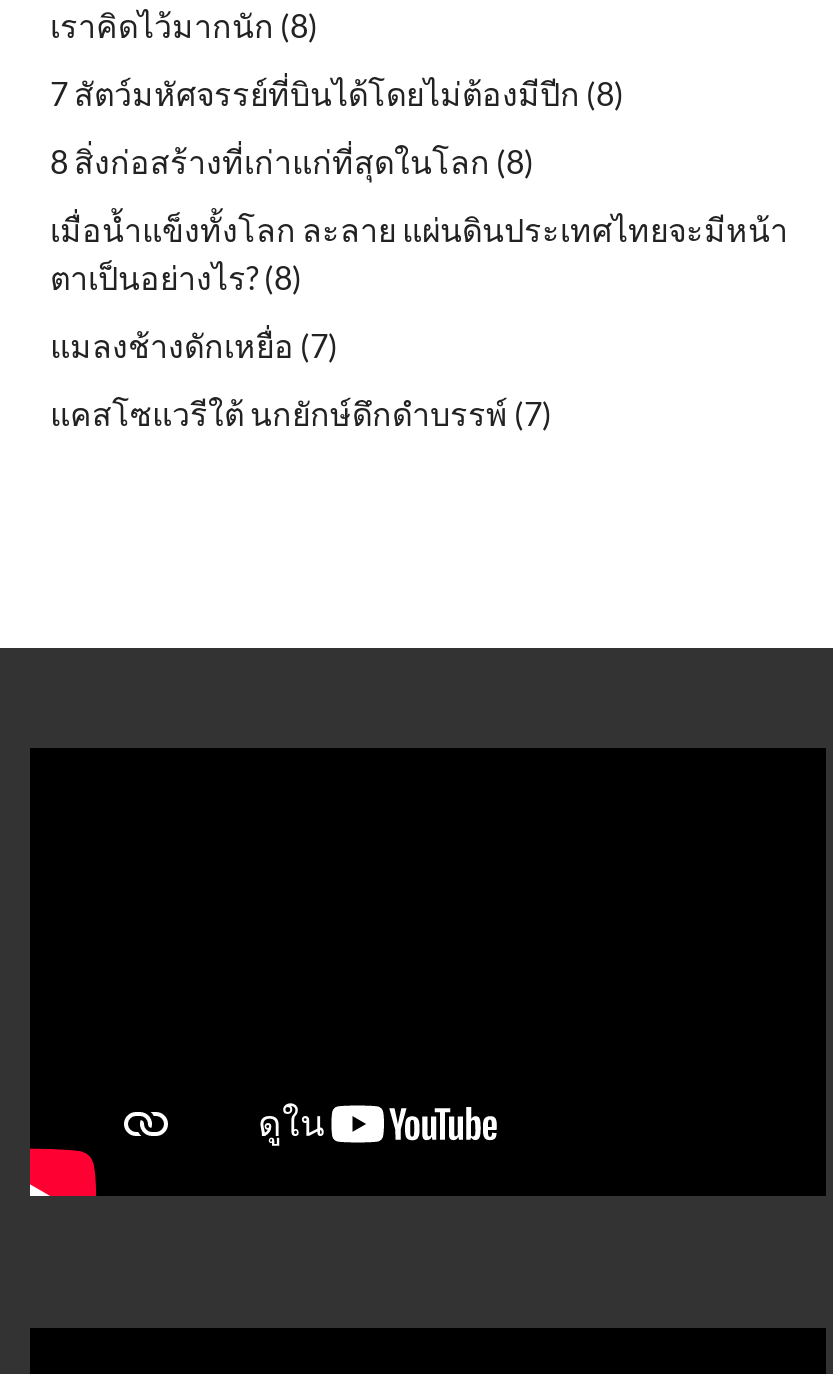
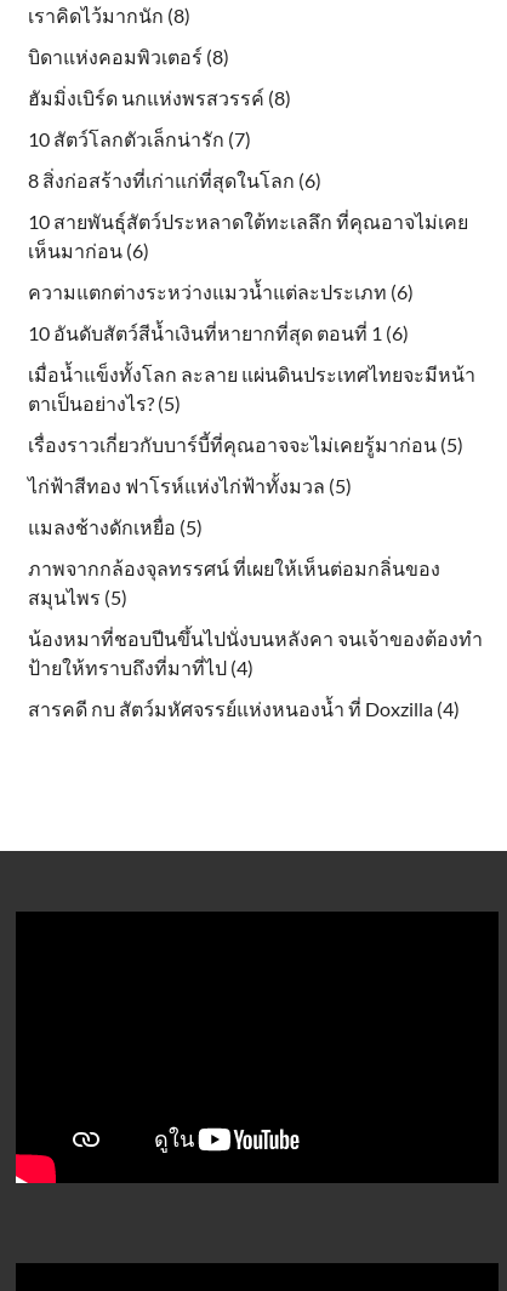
- 7 สัตว์มหัศจรรย์ที่บินได้โดยไม่ต้องมีปีก (8)
- 8 สิ่งก่อสร้างที่เก่าแก่ที่สุดในโลก (8)
+ บิดาแห่งคอมพิวเตอร์ (8)
+ ฮัมมิ่งเบิร์ด นกแห่งพรสวรรค์ (8)
+ 10 สัตว์โลกตัวเล็กน่ารัก (7)
+ 8 สิ่งก่อสร้างที่เก่าแก่ที่สุดในโลก (6)
+ 10 สายพันธุ์สัตว์ประหลาดใต้ทะเลลึก ที่คุณอาจไม่เคย
+ เห็นมาก่อน (6)
+ ความแตกต่างระหว่างแมวน้ำแต่ละประเภท (6)
+ 10 อันดับสัตว์สีน้ำเงินที่หายากที่สุด ตอนที่ 1 (6)

- ตาเป็นอย่างไร? (8)
- แมลงช้างดักเหยื่อ (7)
- แคสโซแวรีใต้ นกยักษ์ดึกดําบรรพ์ (7)
+ ตาเป็นอย่างไร? (5)
+ เรื่องราวเกี่ยวกับบาร์บี้ที่คุณอาจจะไม่เคยรู้มาก่อน (5)
+ ไก่ฟ้าสีทอง ฟาโรห์แห่งไก่ฟ้าทั้งมวล (5)
+ แมลงช้างดักเหยื่อ (5)
+ ภาพจากกล้องจุลทรรศน์ ที่เผยให้เห็นต่อมกลิ่นของ
+ สมุนไพร (5)
+ น้องหมาที่ชอบปีนขึ้นไปนั่งบนหลังคา จนเจ้าของต้องทำ
+ ป้ายให้ทราบถึงที่มาที่ไป (4)
+ สารคดี กบ สัตว์มหัศจรรย์แห่งหนองน้ำ ที่ Doxzilla (4)
